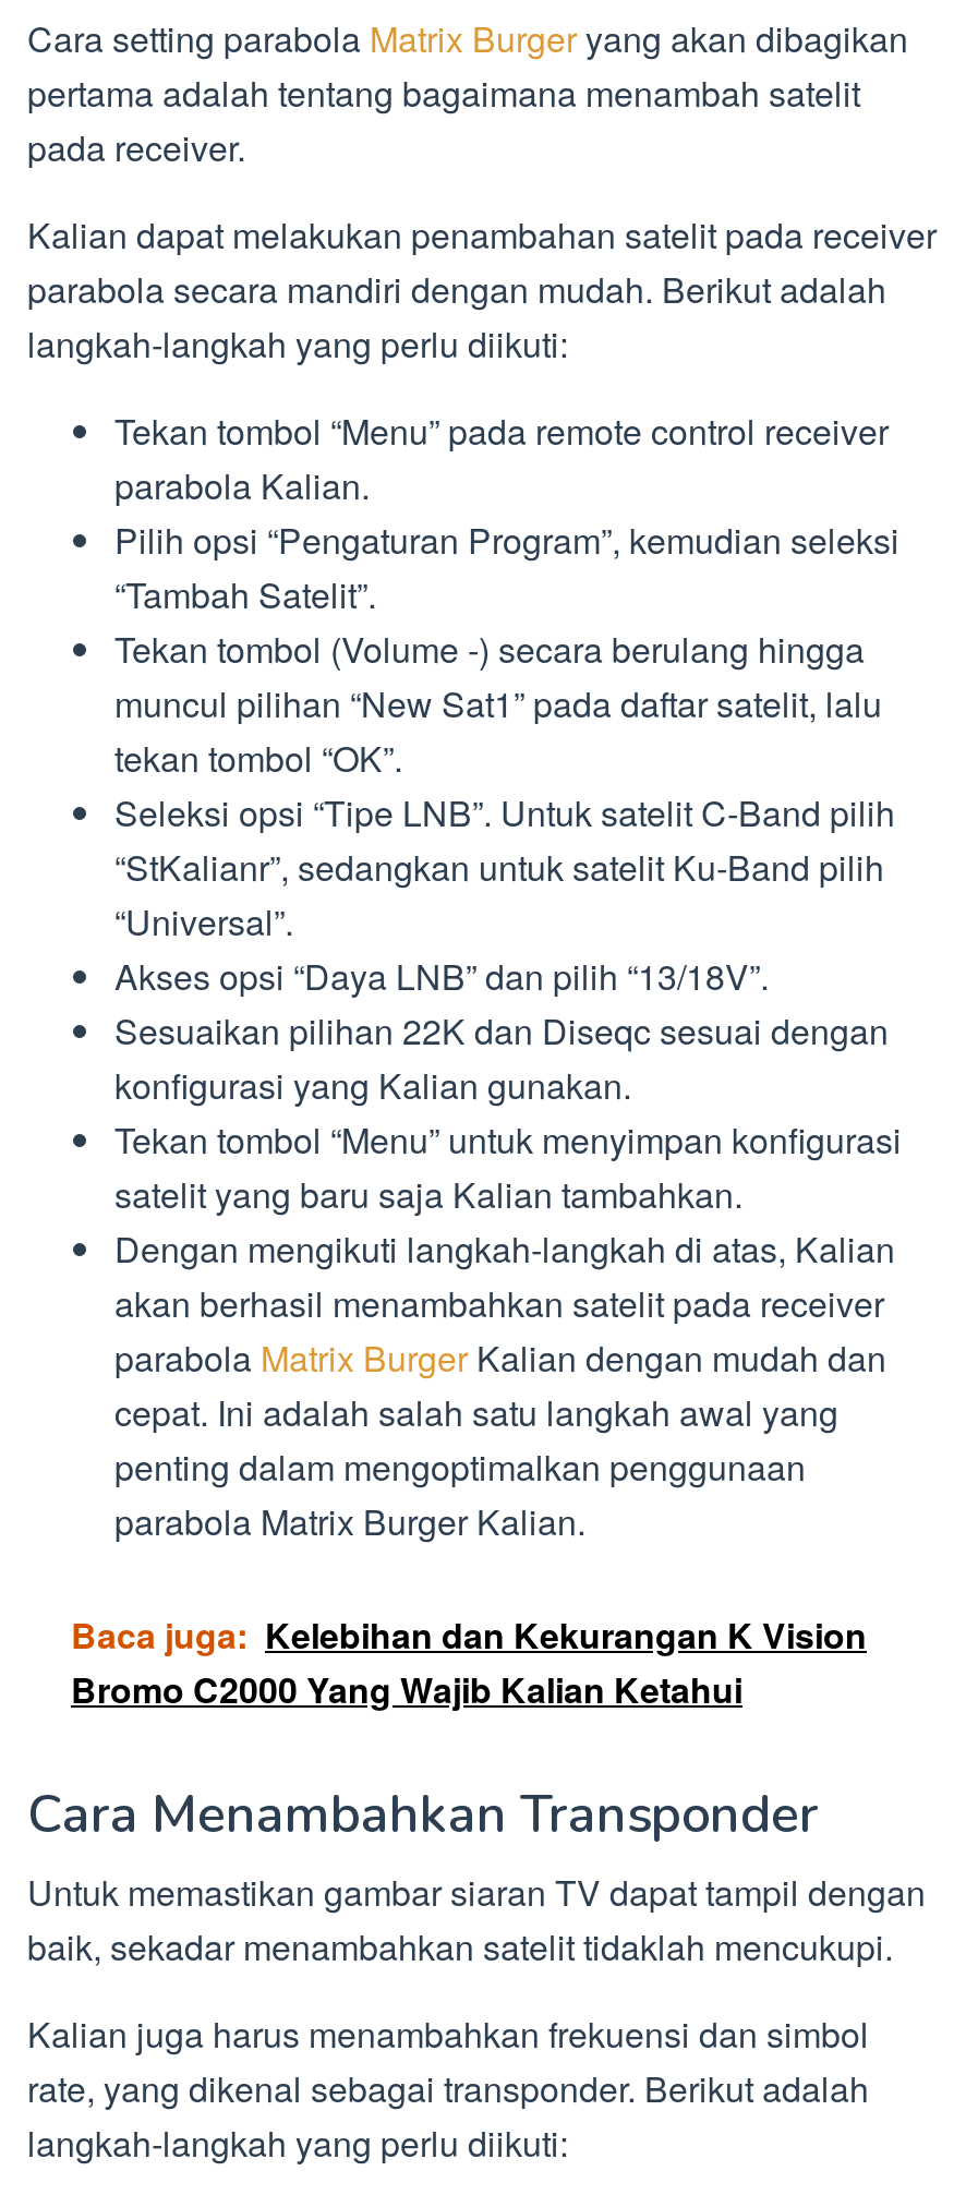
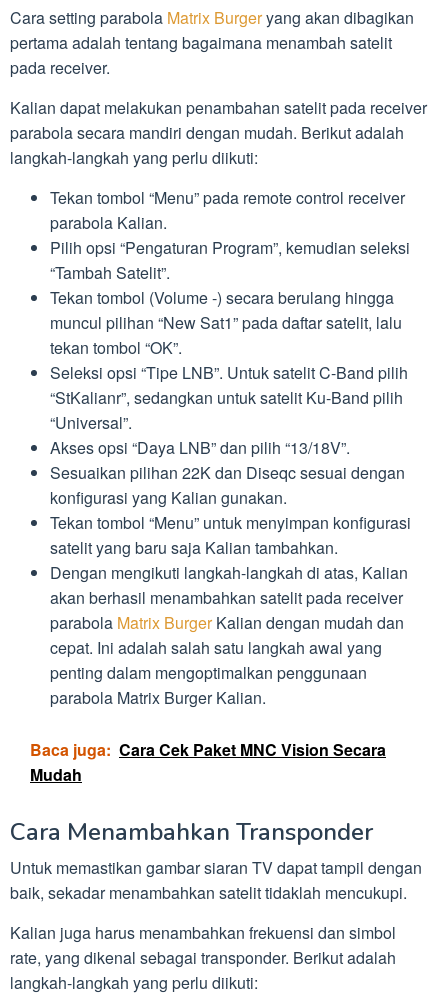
- Baca juga: Kelebihan dan Kekurangan K Vision
- Bromo C2000 Yang Wajib Kalian Ketahui
+ Baca juga: Cara Cek Paket MNC Vision Secara
+ Mudah
